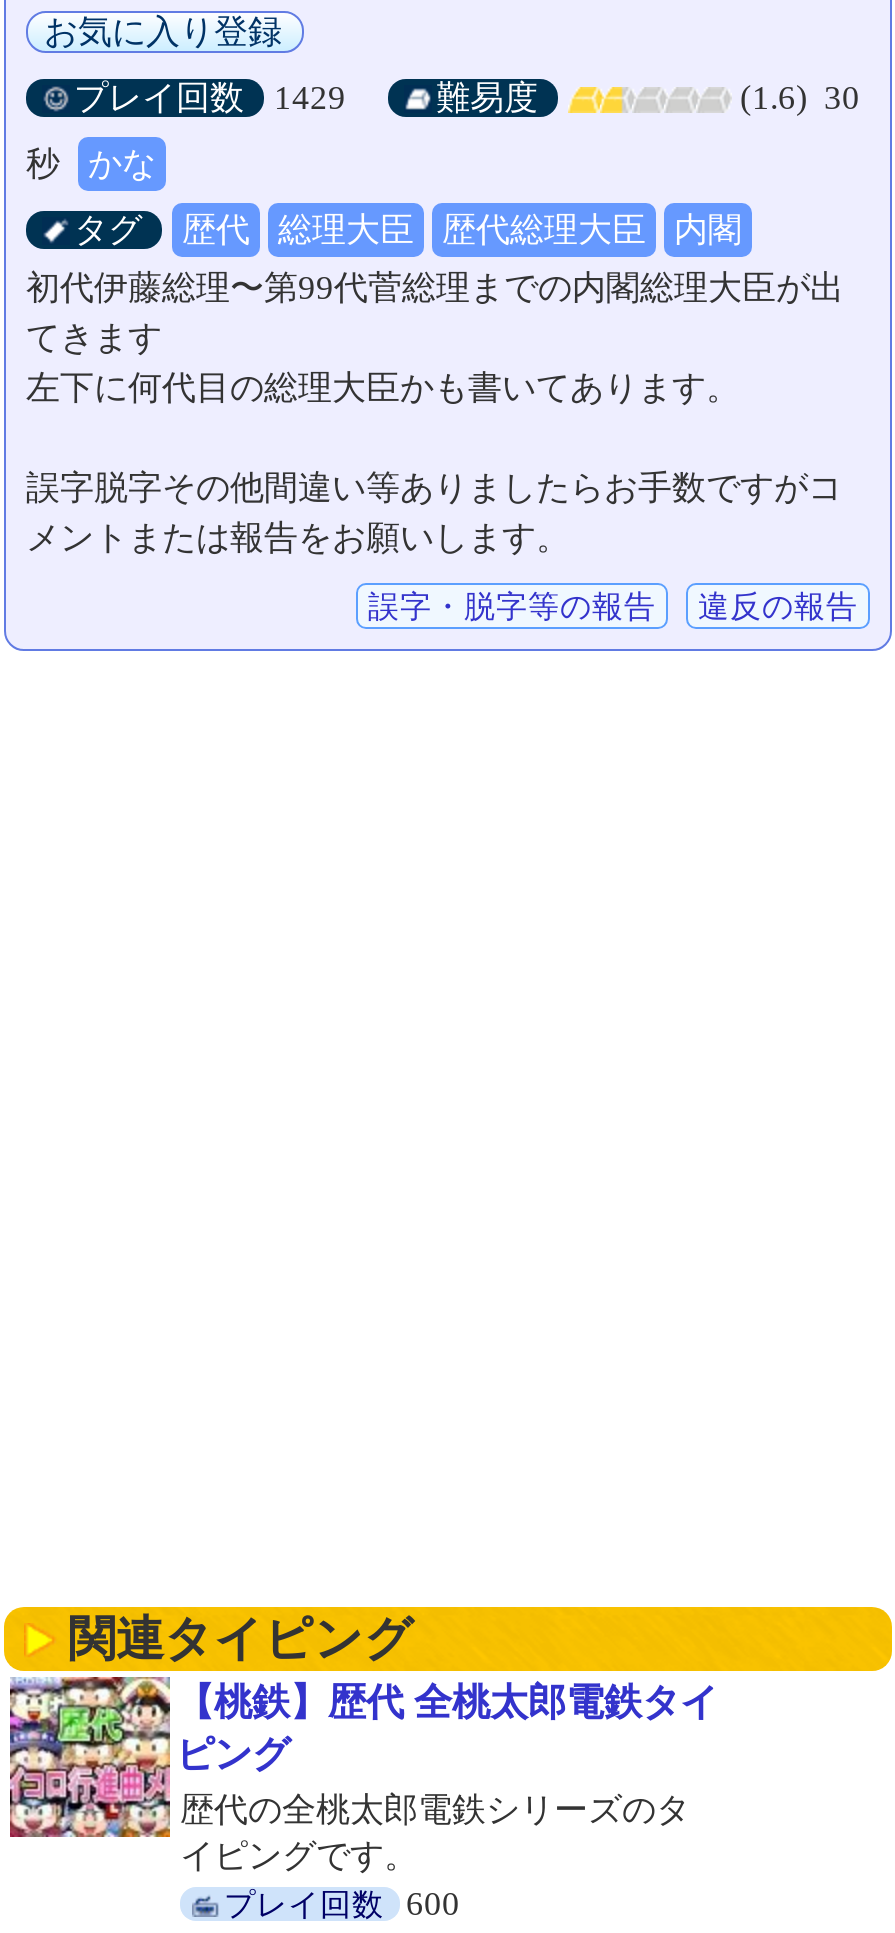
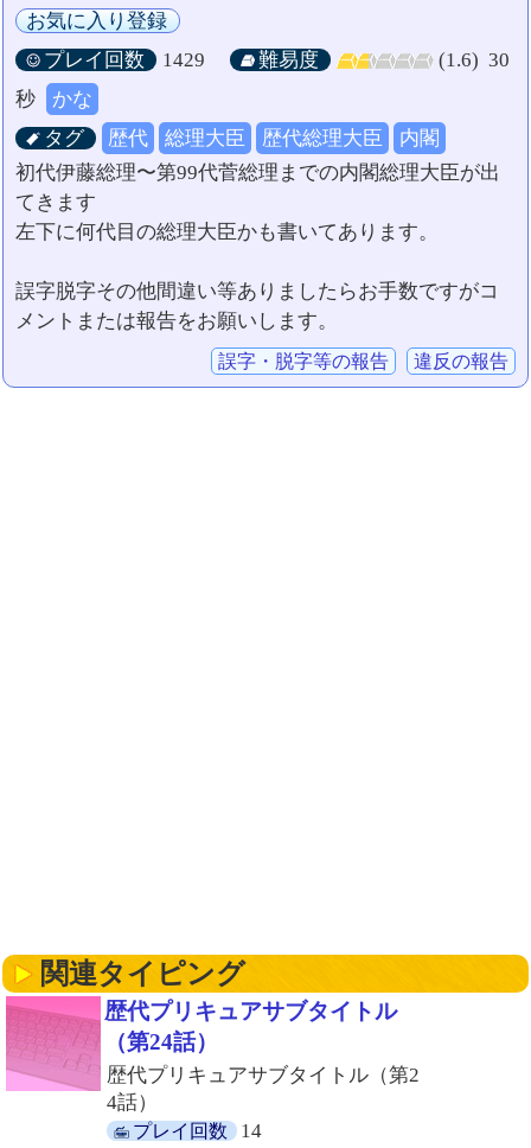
- [image]
- 【桃鉄】歴代 全桃太郎電鉄タイ
- ピング
- 歴代の全桃太郎電鉄シリーズのタ
- イピングです。
+ [image]
+ 歴代プリキュアサブタイトル
+ （第24話）
+ 歴代プリキュアサブタイトル（第2
+ 4話）

- プレイ回数 600
+ プレイ回数 14
